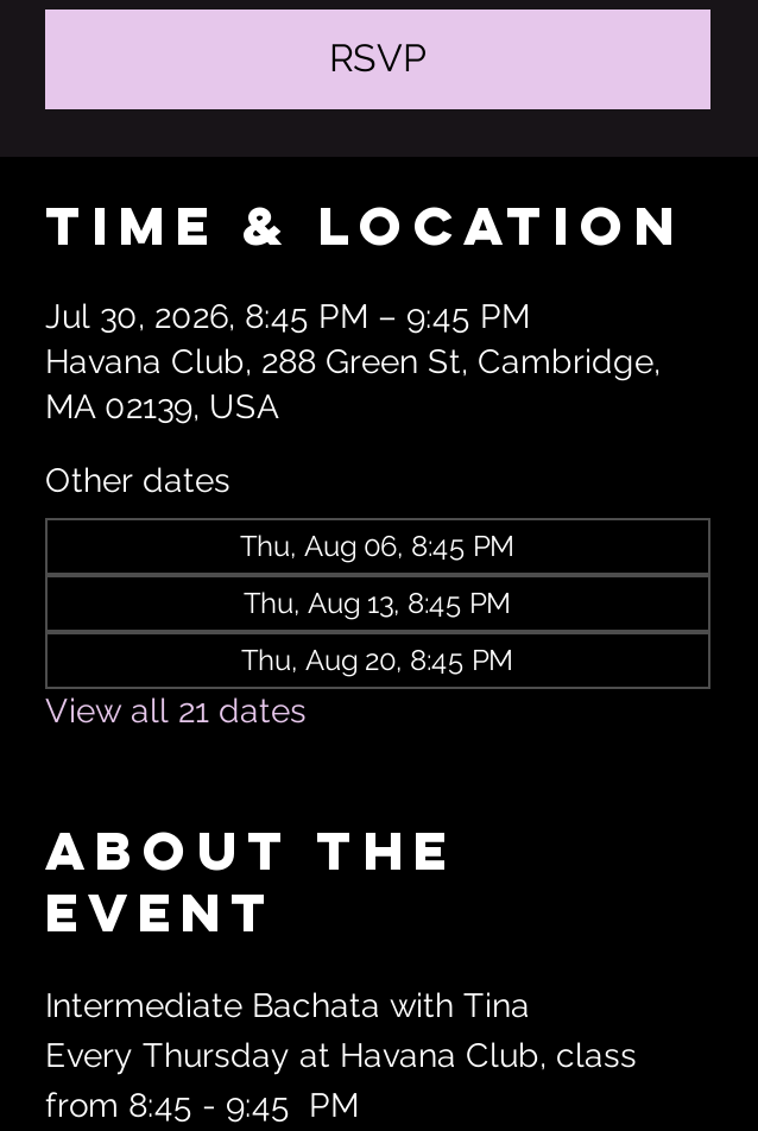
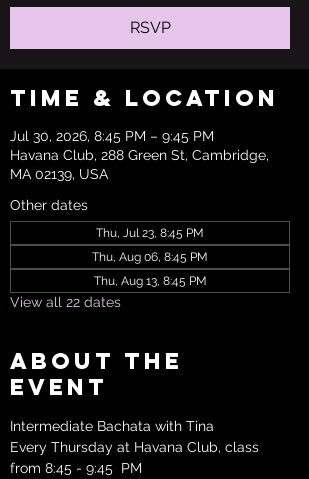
+ Thu, Jul 23, 8:45 PM

moved down: Thu, Aug 06, 8:45 PM | Thu, Aug 13, 8:45 PM

- Thu, Aug 20, 8:45 PM
- View all 21 dates
+ View all 22 dates
